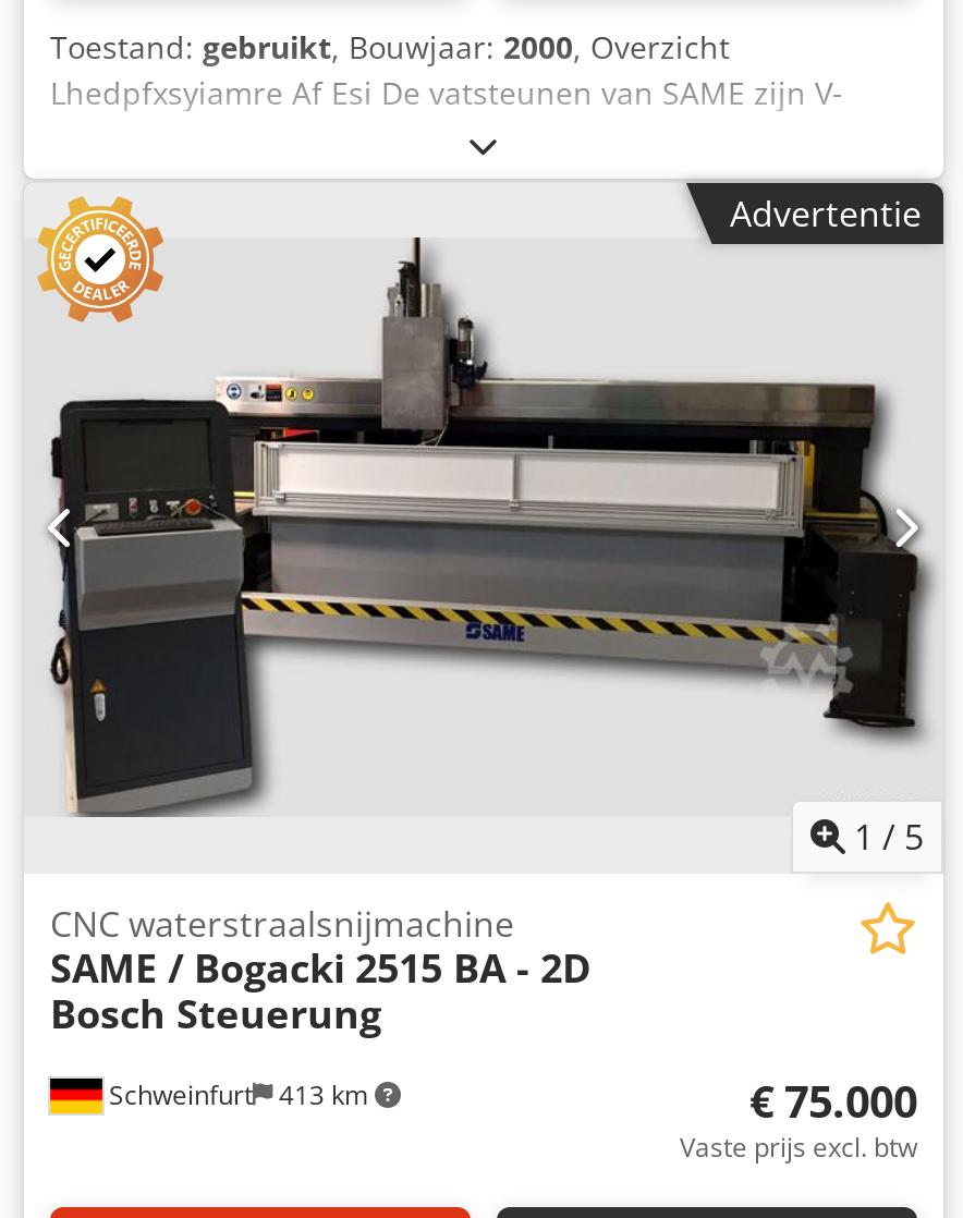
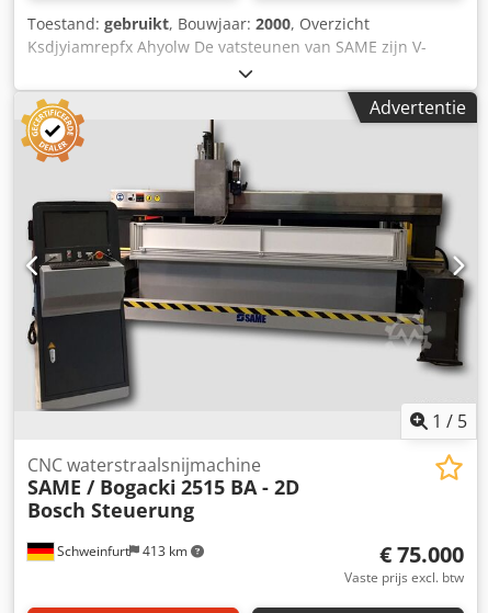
- Lhedpfxsyiamre Af Esi De vatsteunen van SAME zijn V-
+ Ksdjyiamrepfx Ahyolw De vatsteunen van SAME zijn V-
